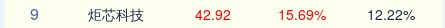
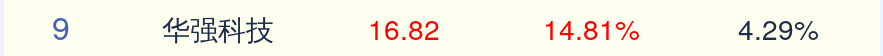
- 炬芯科技
+ 华强科技

- 42.92
+ 16.82

- 15.69%
+ 14.81%

- 12.22%
+ 4.29%
